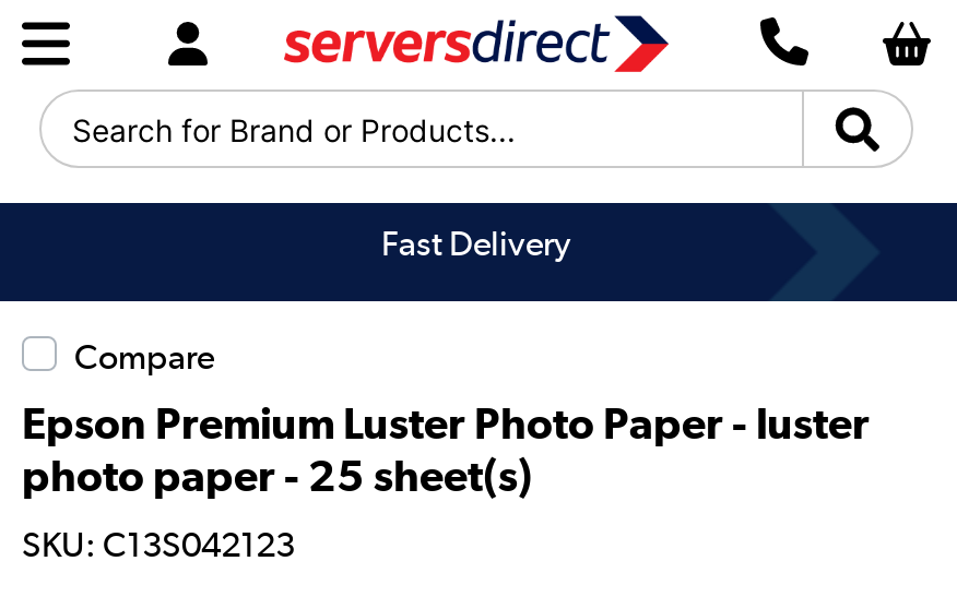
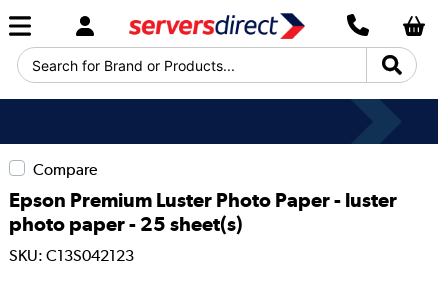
- Fast Delivery
